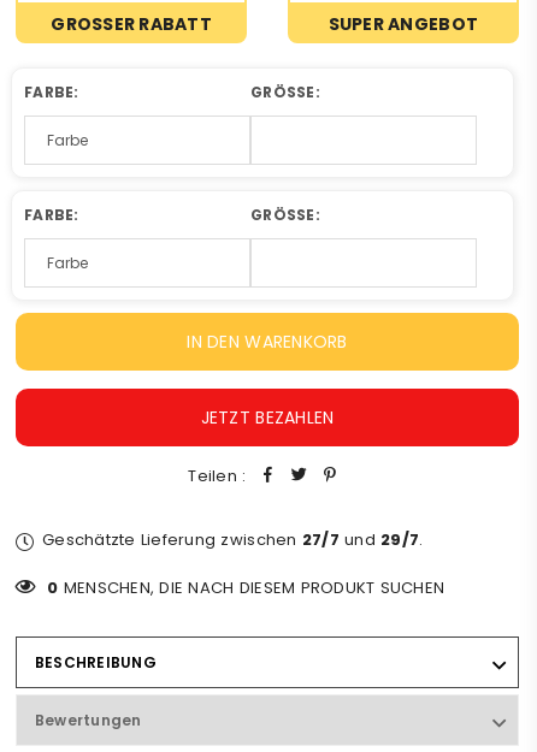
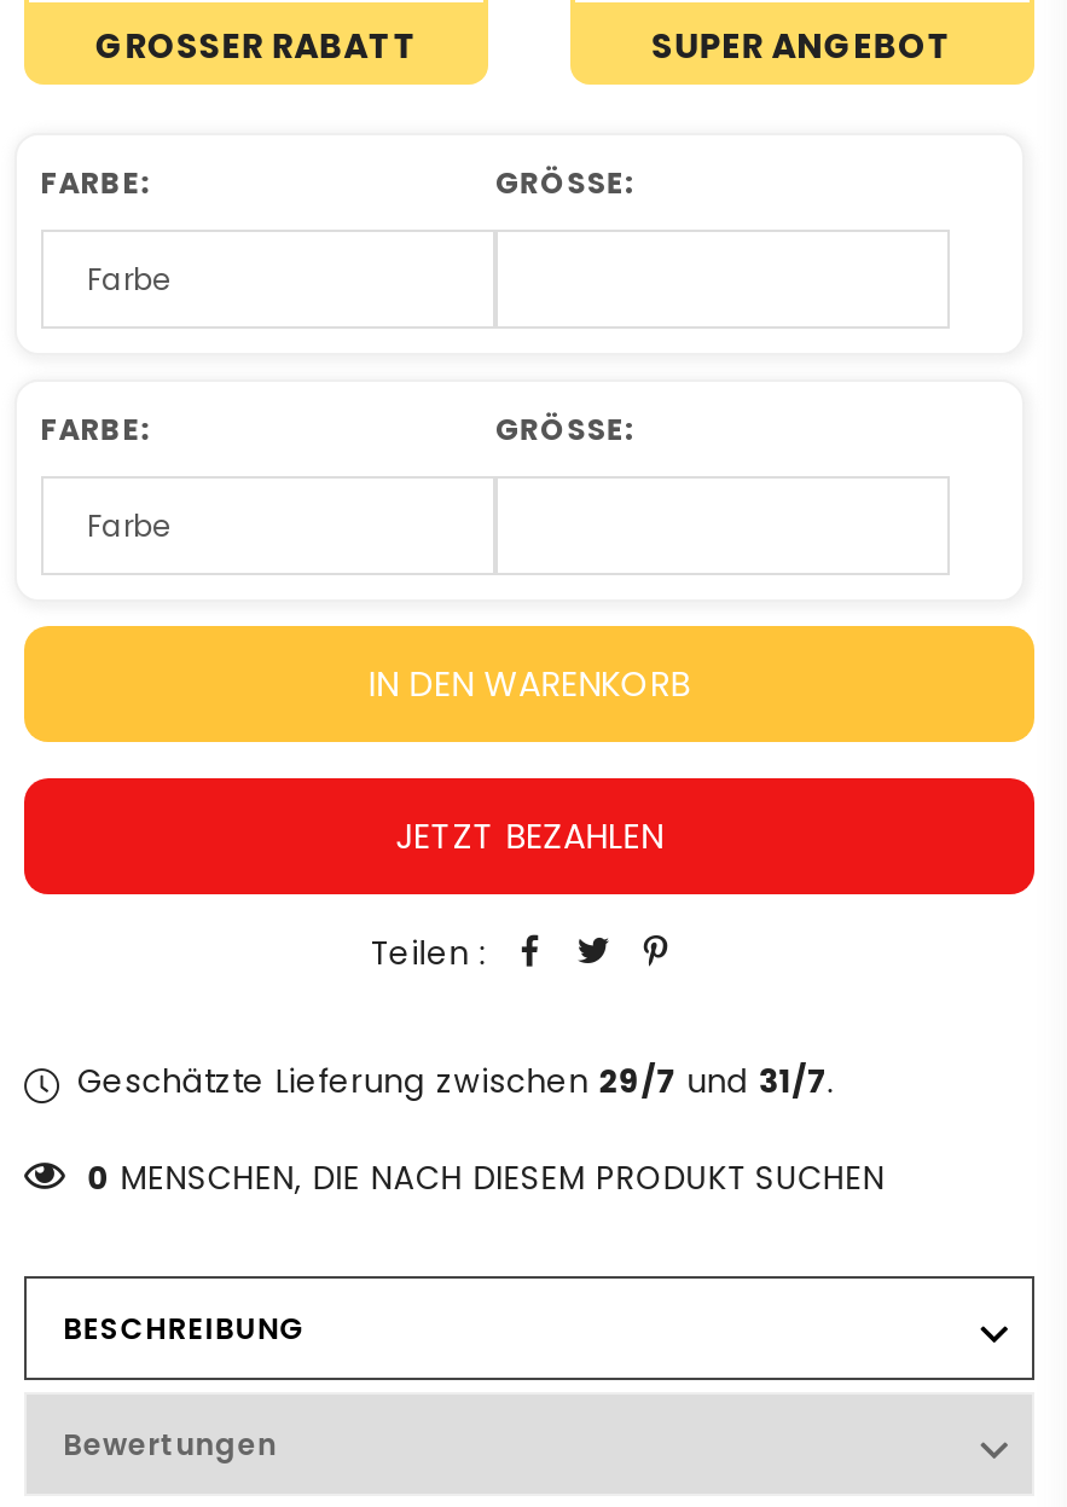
- Geschätzte Lieferung zwischen 27/7 und 29/7.
+ Geschätzte Lieferung zwischen 29/7 und 31/7.
